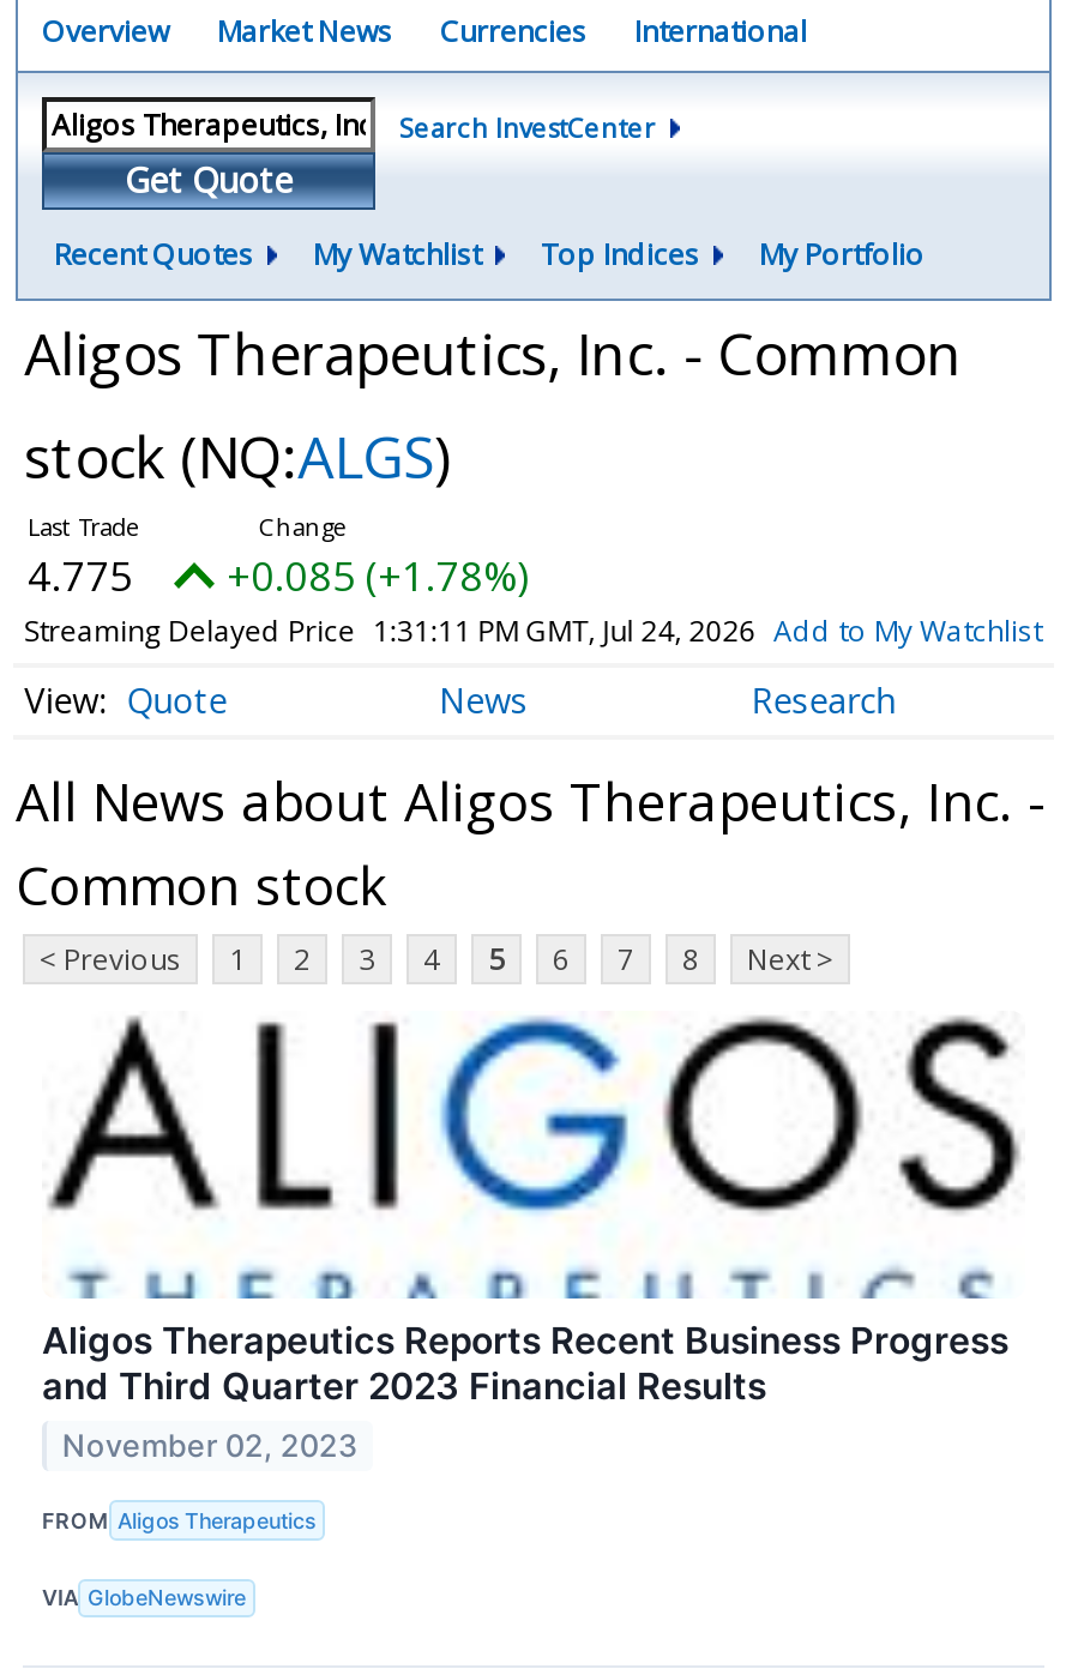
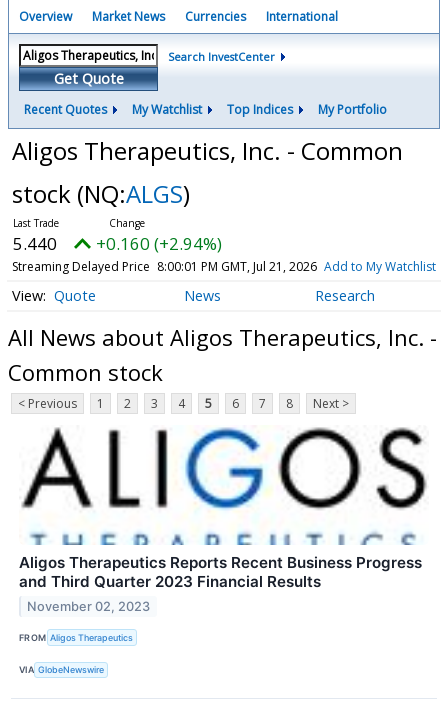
- 4.775
+ 5.440

- +0.085 (+1.78%)
+ +0.160 (+2.94%)

- Streaming Delayed Price 1:31:11 PM GMT, Jul 24, 2026 Add to My Watchlist
+ Streaming Delayed Price 8:00:01 PM GMT, Jul 21, 2026 Add to My Watchlist
